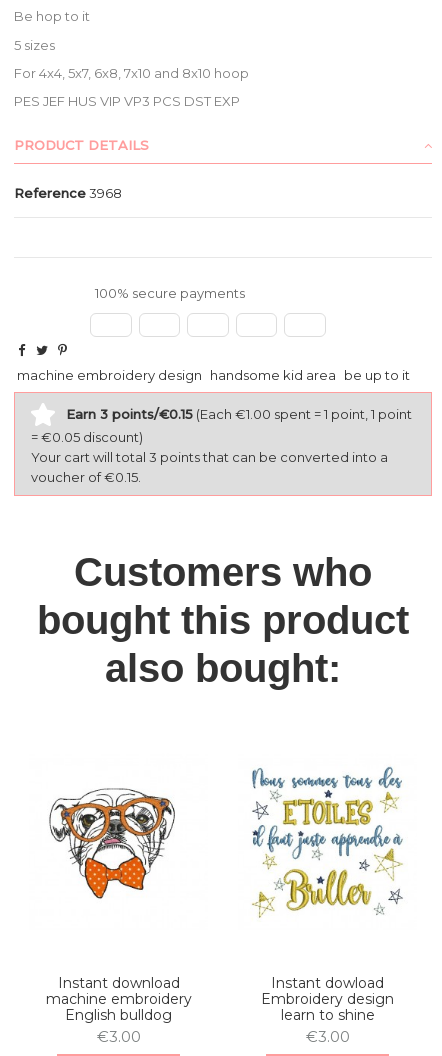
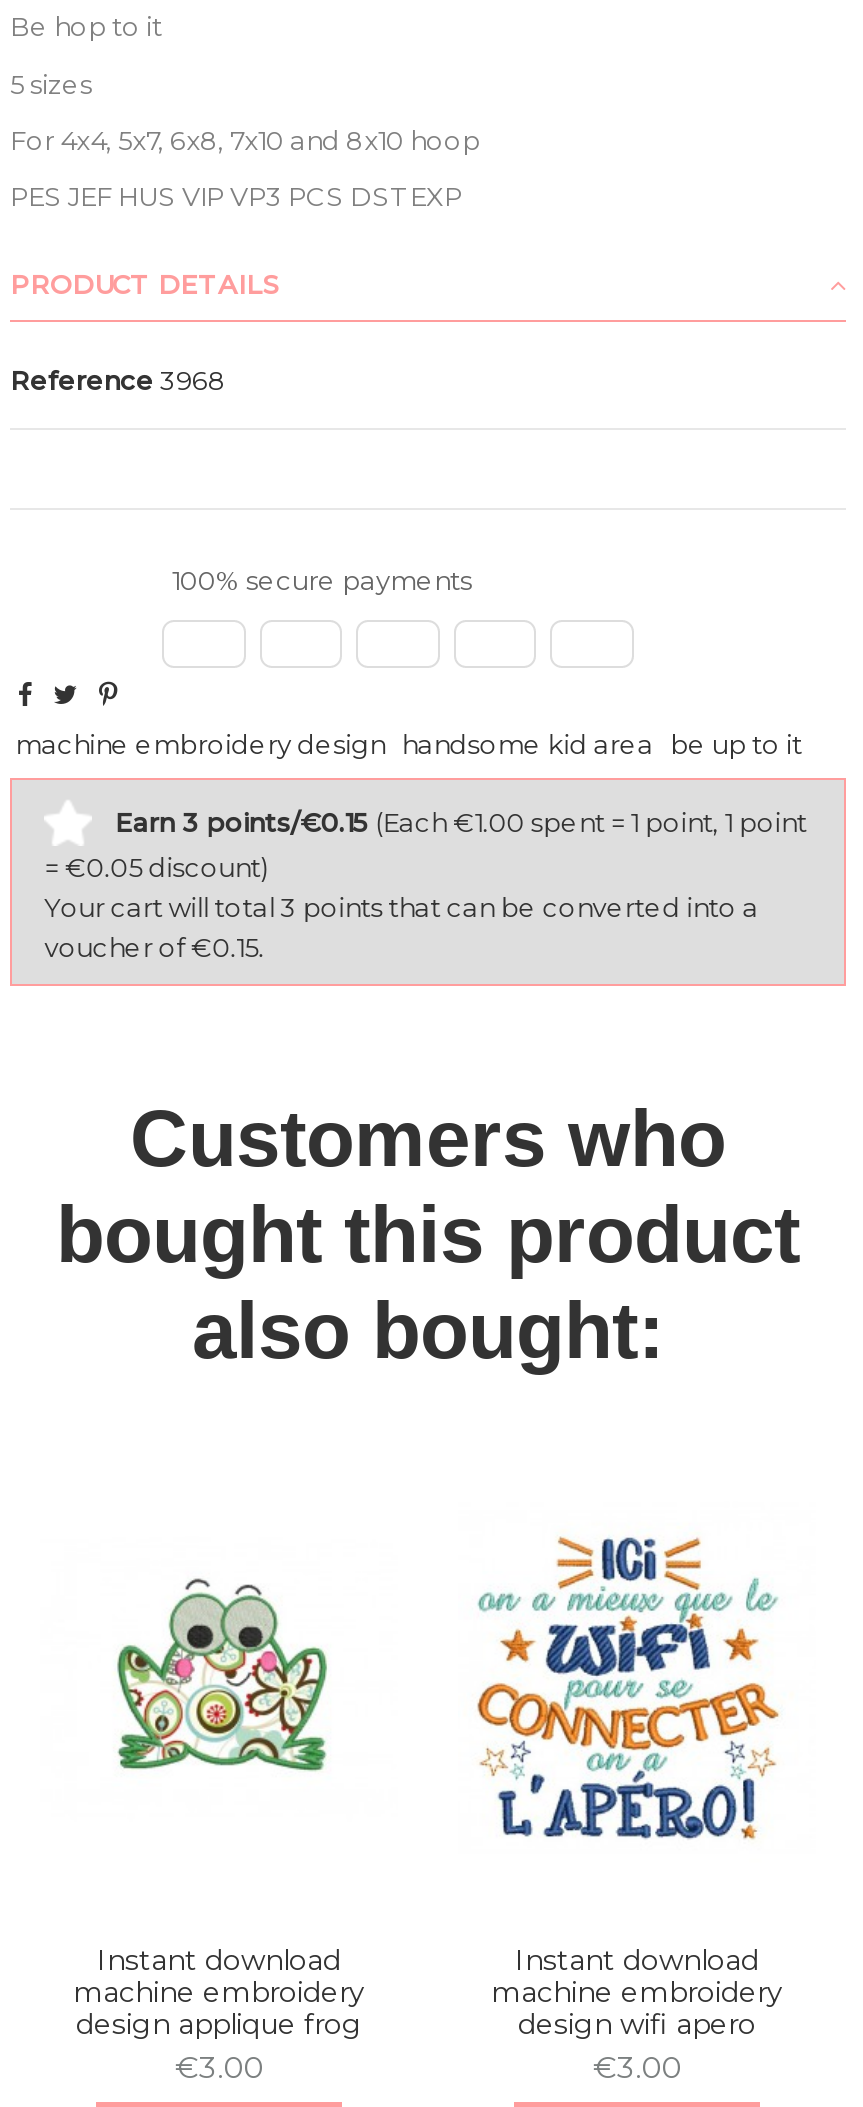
- [image]
+ [image]

- [image]
+ [image]

- Instant dowload
- Embroidery design
- learn to shine
+ Instant download
+ machine embroidery
+ design wifi apero

- English bulldog
+ design applique frog
